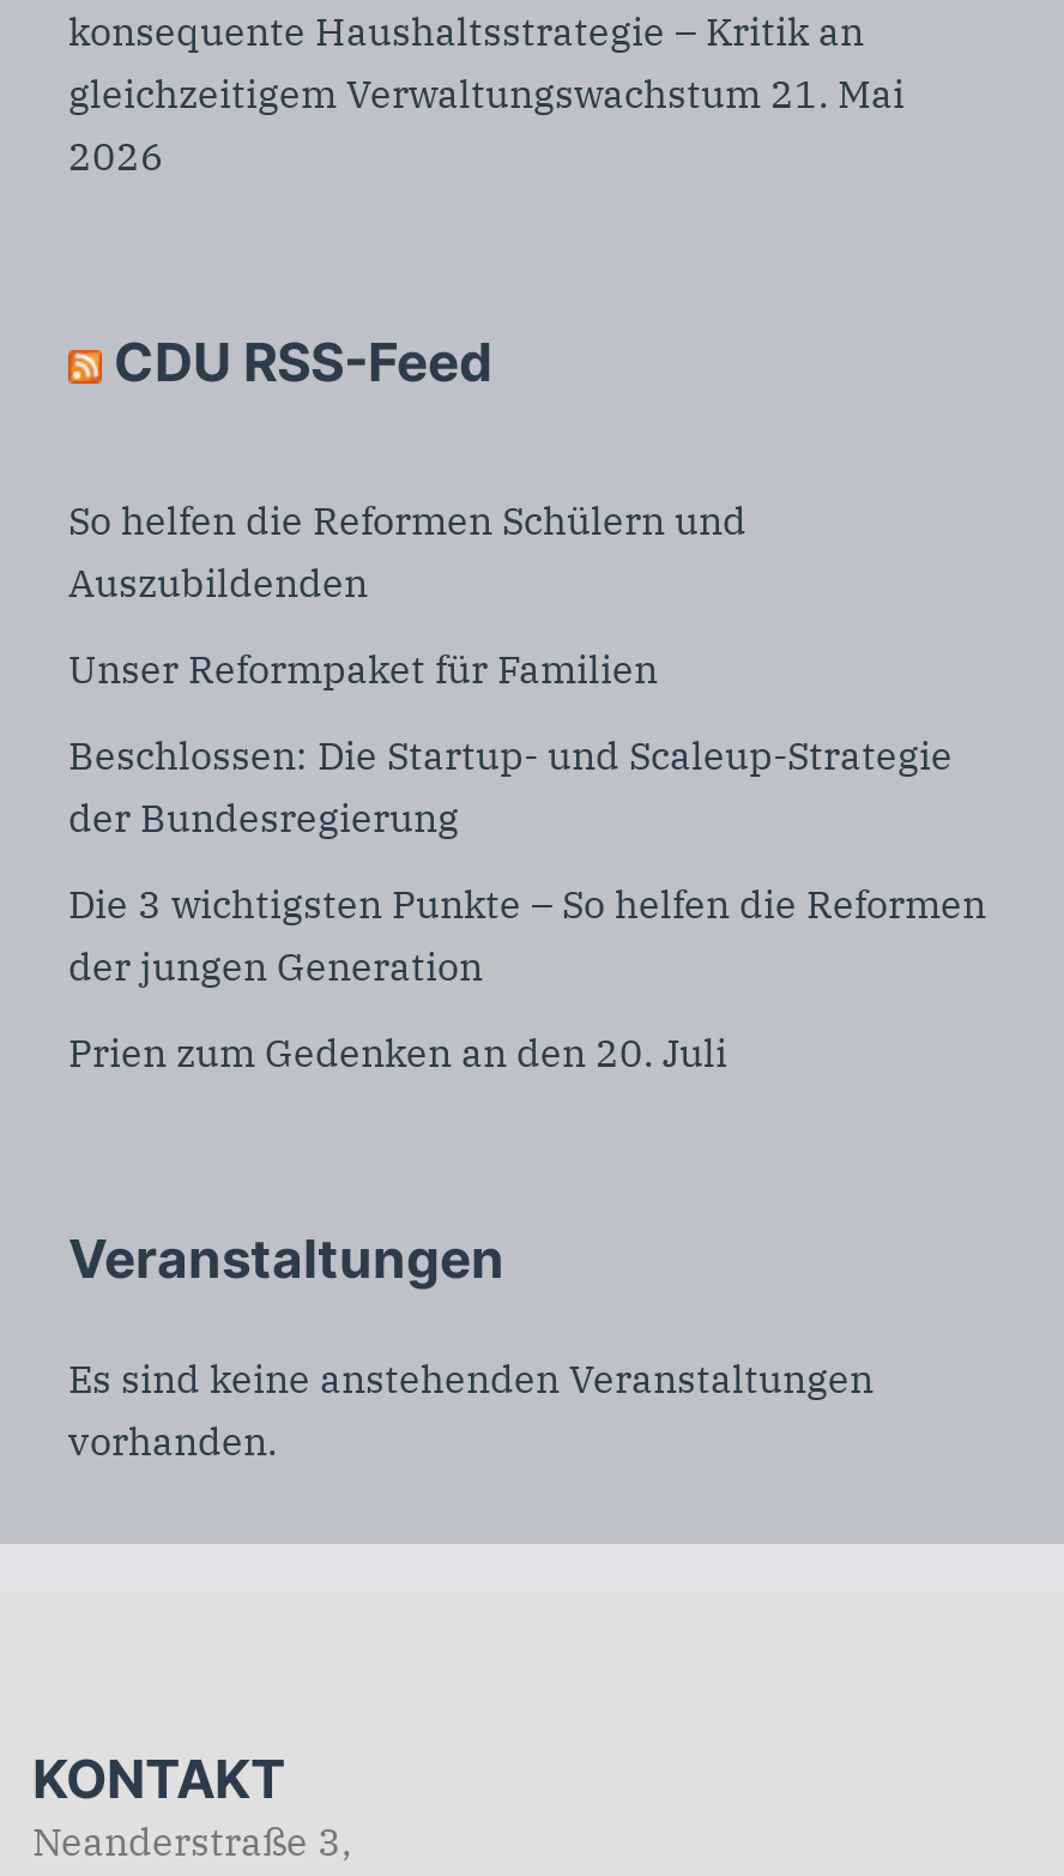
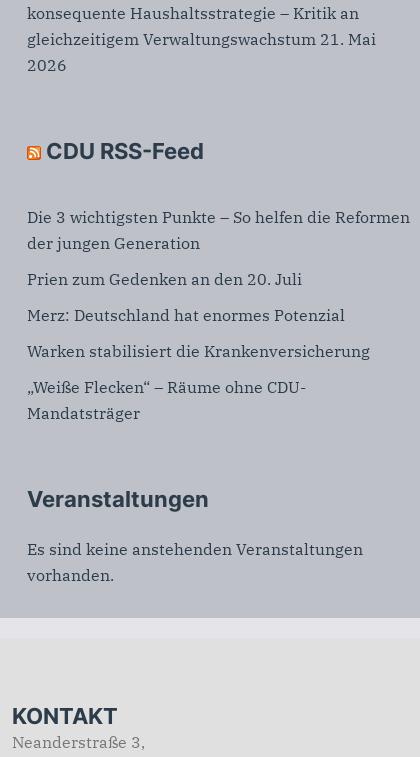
- So helfen die Reformen Schülern und
- Auszubildenden
- Unser Reformpaket für Familien
- Beschlossen: Die Startup- und Scaleup-Strategie
- der Bundesregierung

moved up: Die 3 wichtigsten Punkte – So helfen die Reformen | der jungen Generation | Prien zum Gedenken an den 20. Juli

+ Merz: Deutschland hat enormes Potenzial
+ Warken stabilisiert die Krankenversicherung
+ „Weiße Flecken“ – Räume ohne CDU-
+ Mandatsträger
